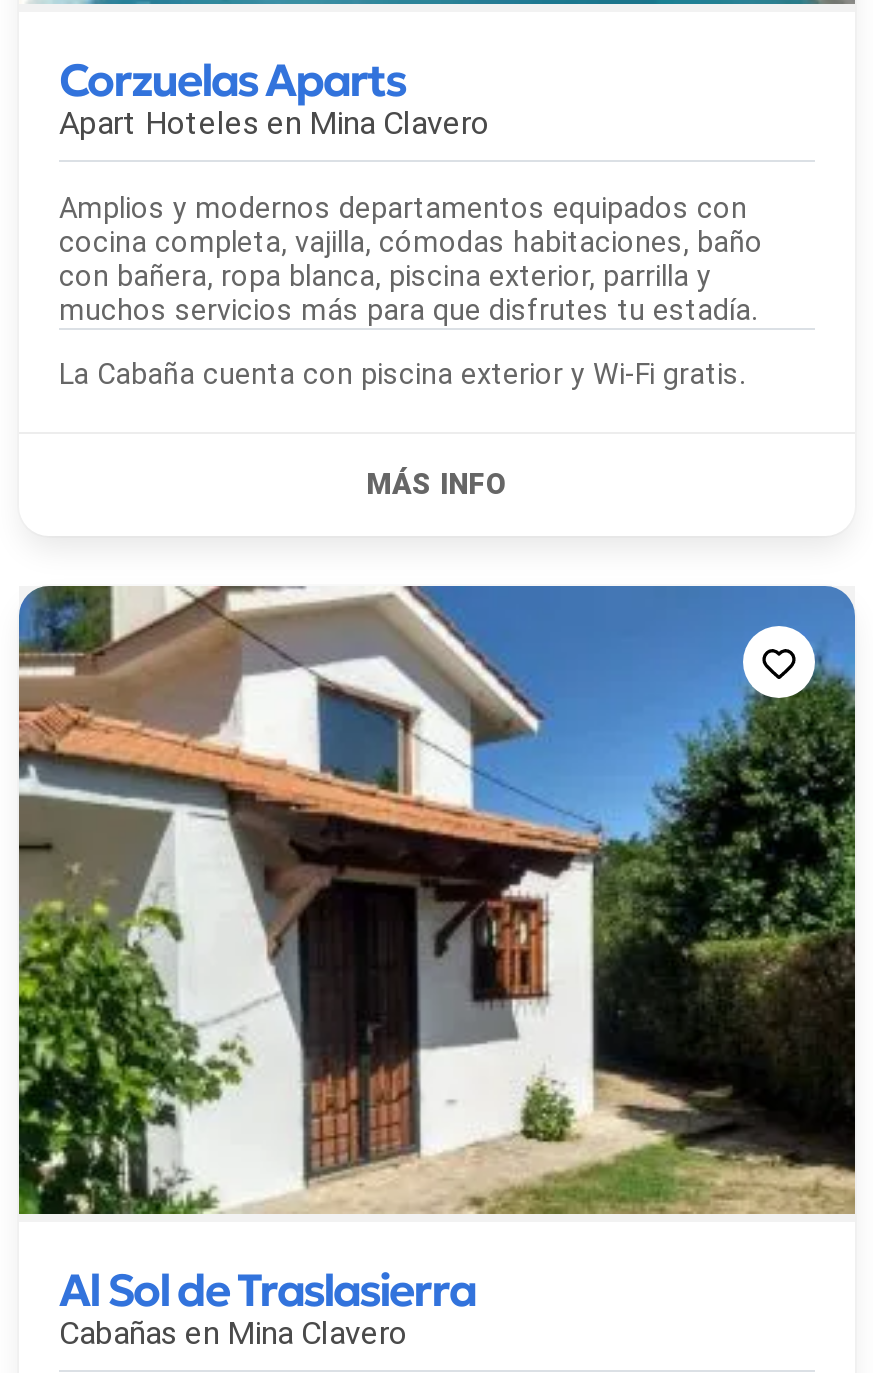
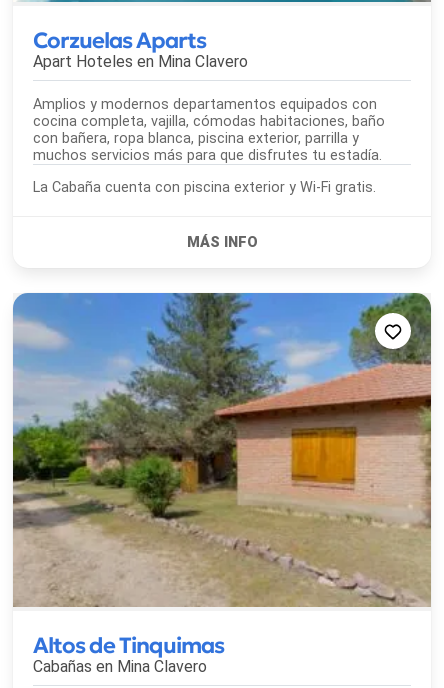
- [image]
- Al Sol de Traslasierra
+ [image]
+ Altos de Tinquimas
